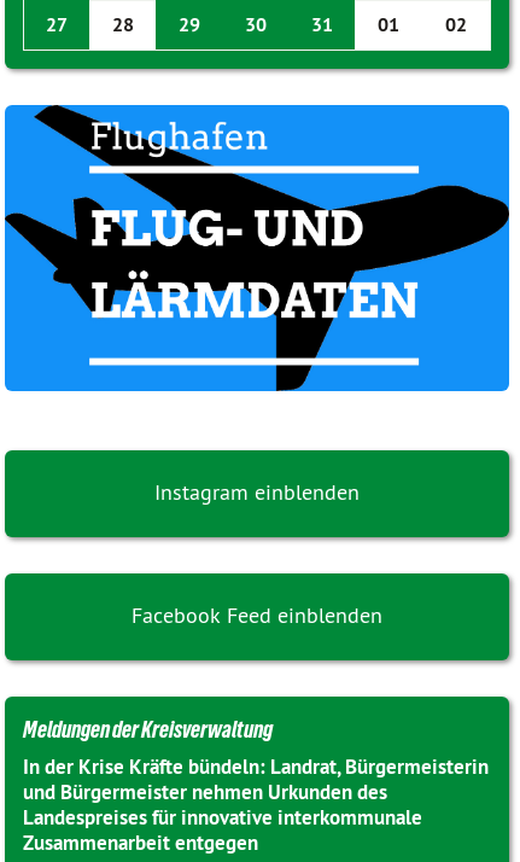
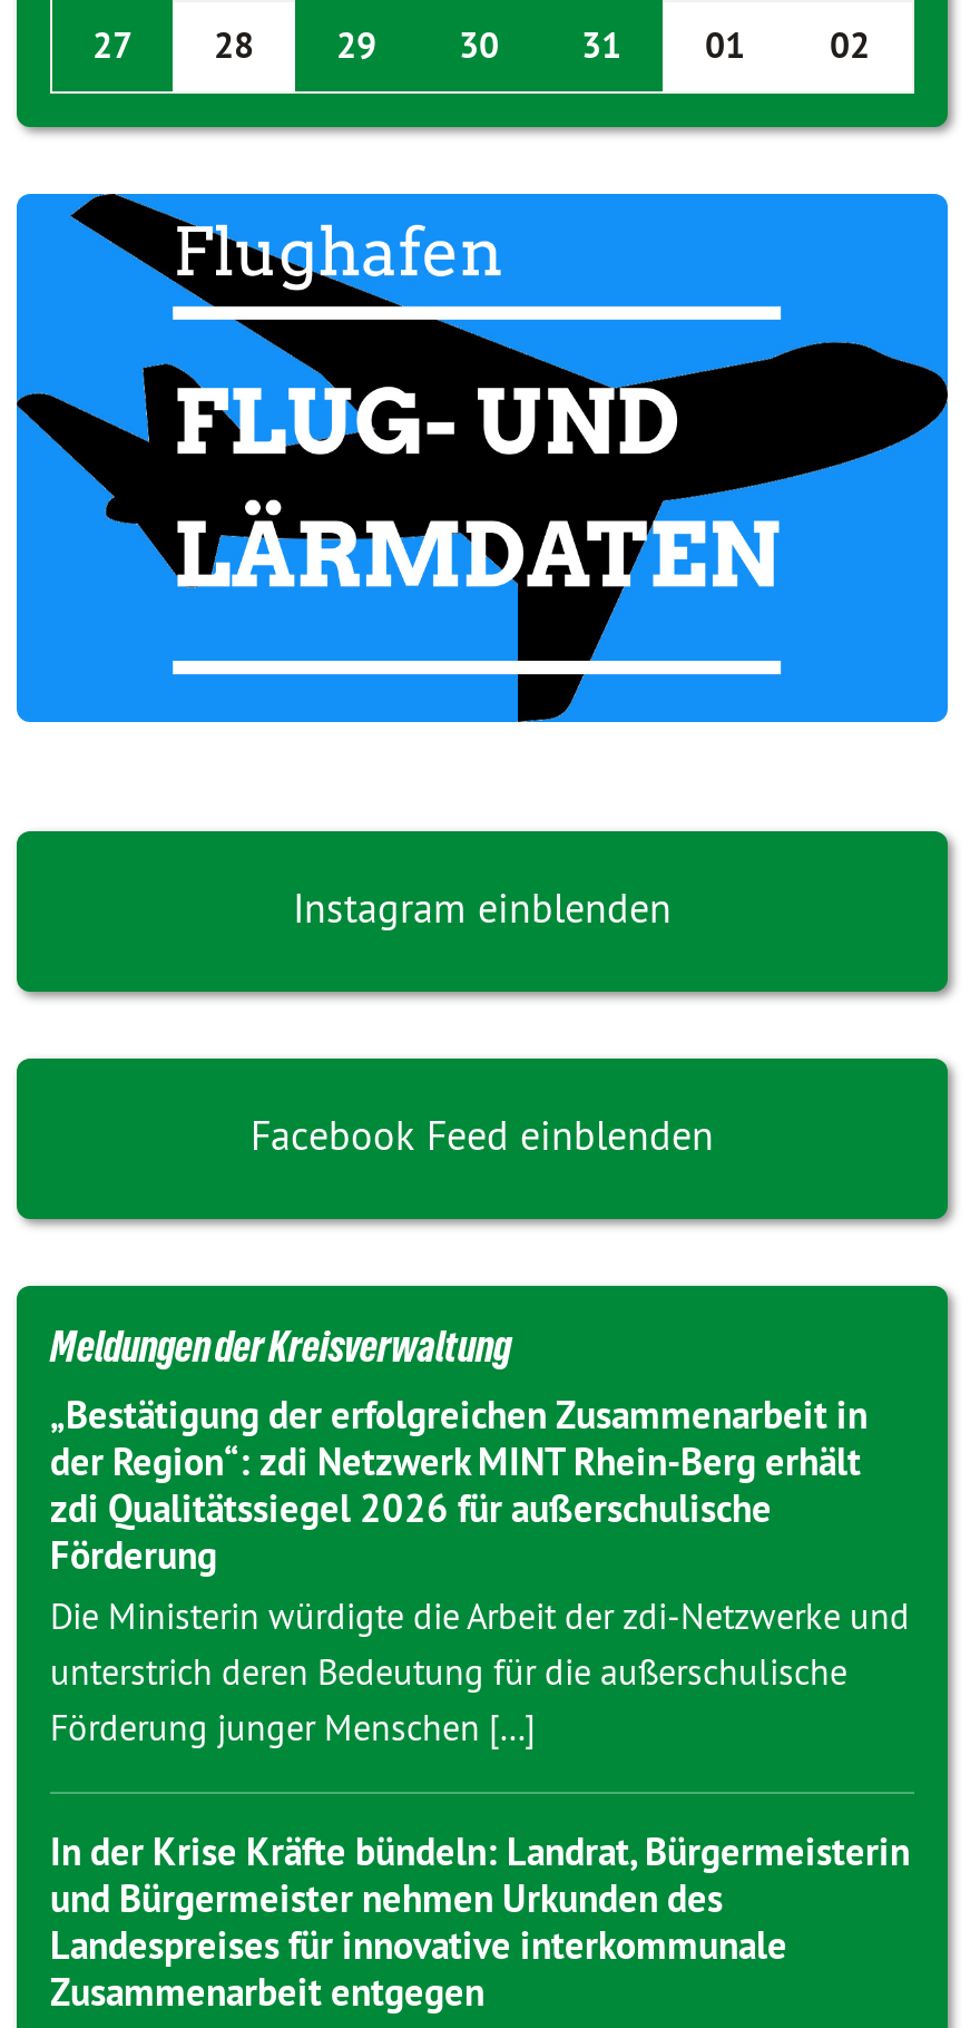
+ „Bestätigung der erfolgreichen Zusammenarbeit in
+ der Region“: zdi Netzwerk MINT Rhein-Berg erhält
+ zdi Qualitätssiegel 2026 für außerschulische
+ Förderung
+ Die Ministerin würdigte die Arbeit der zdi‑Netzwerke und
+ unterstrich deren Bedeutung für die außerschulische
+ Förderung junger Menschen [...]
